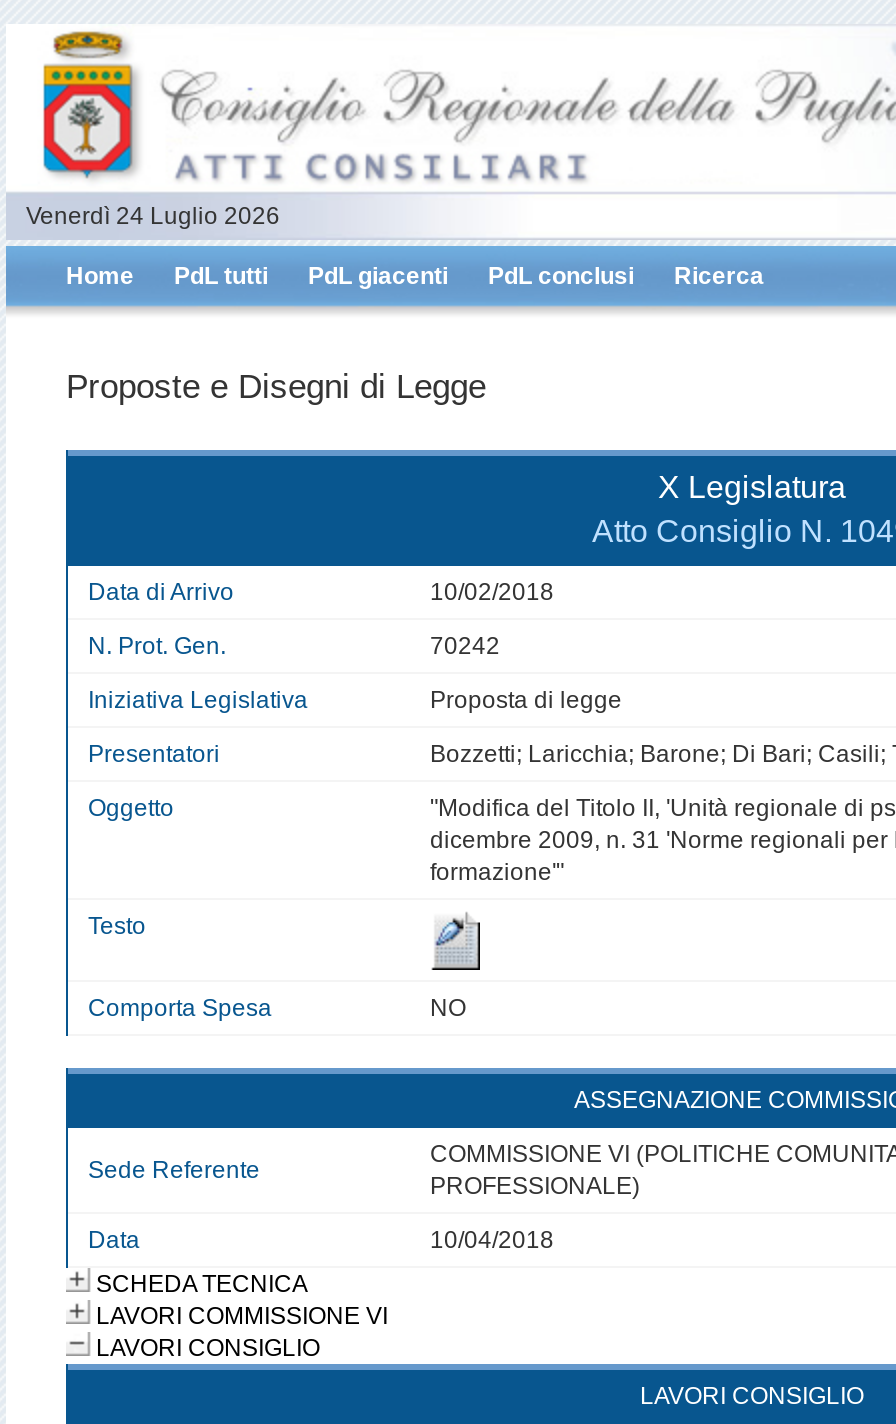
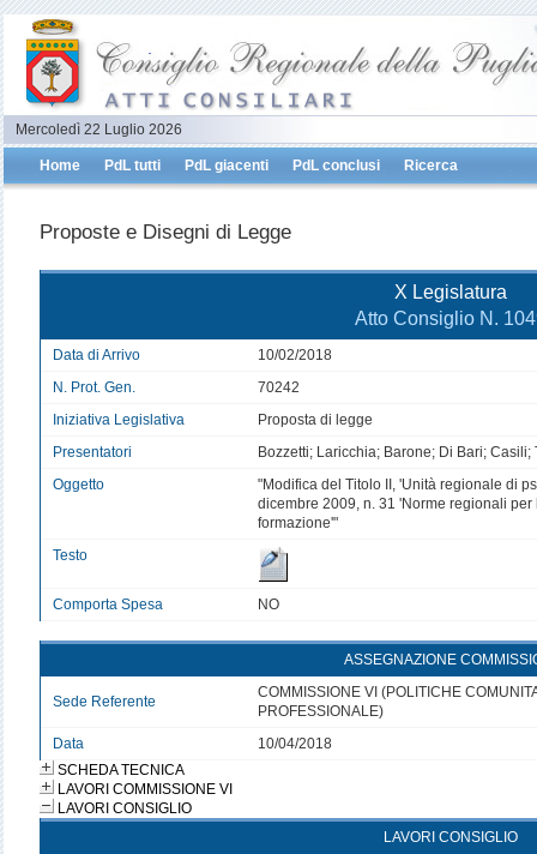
- Venerdì 24 Luglio 2026
+ Mercoledì 22 Luglio 2026
